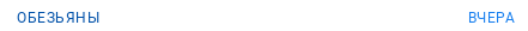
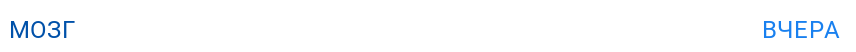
- ОБЕЗЬЯНЫ
+ МОЗГ
